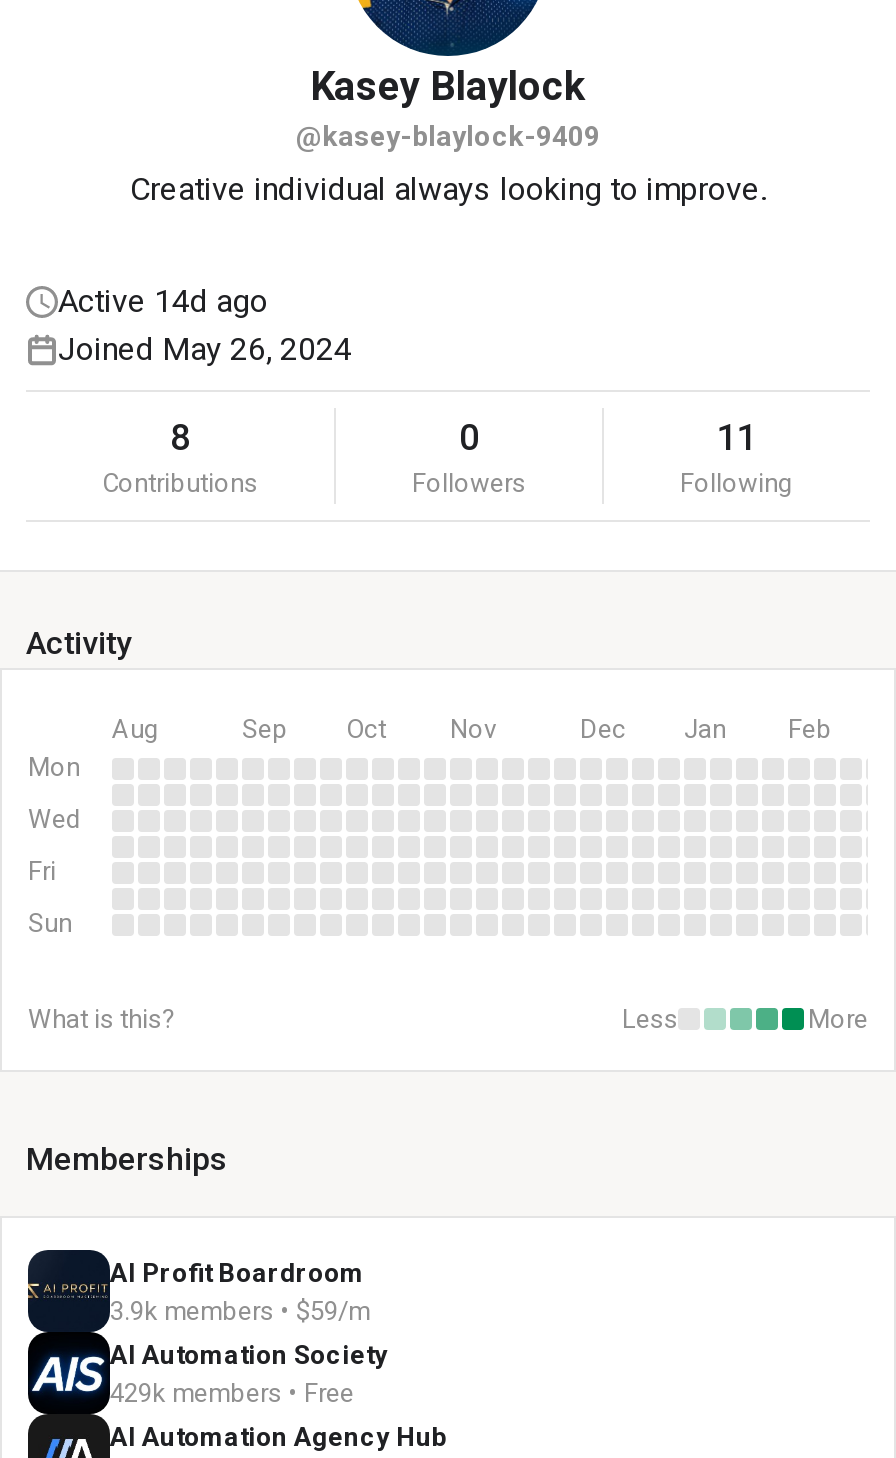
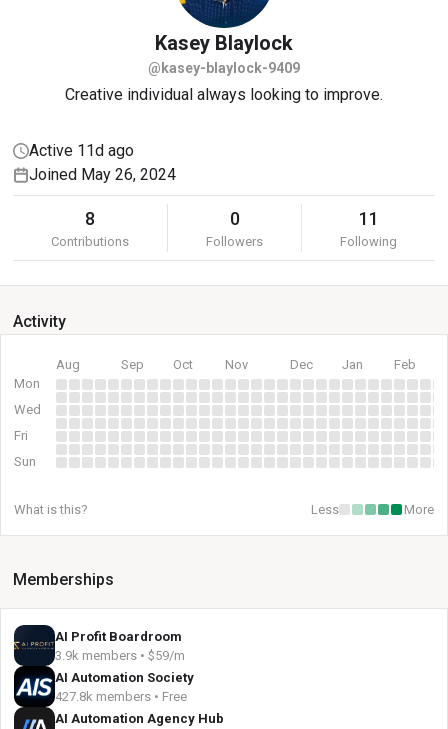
- Active 14d ago
+ Active 11d ago

- 429k members • Free
+ 427.8k members • Free
